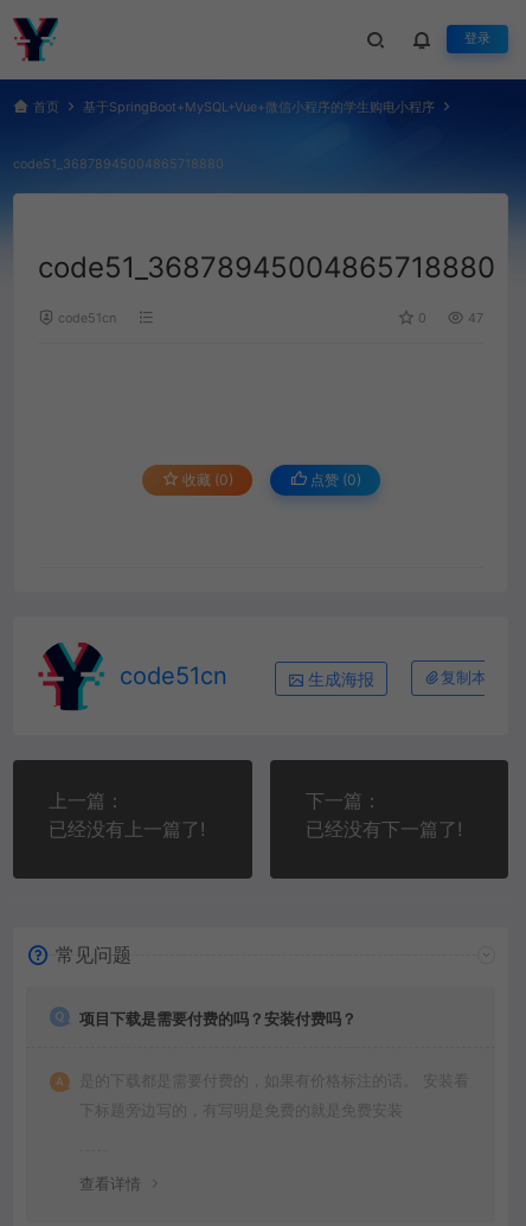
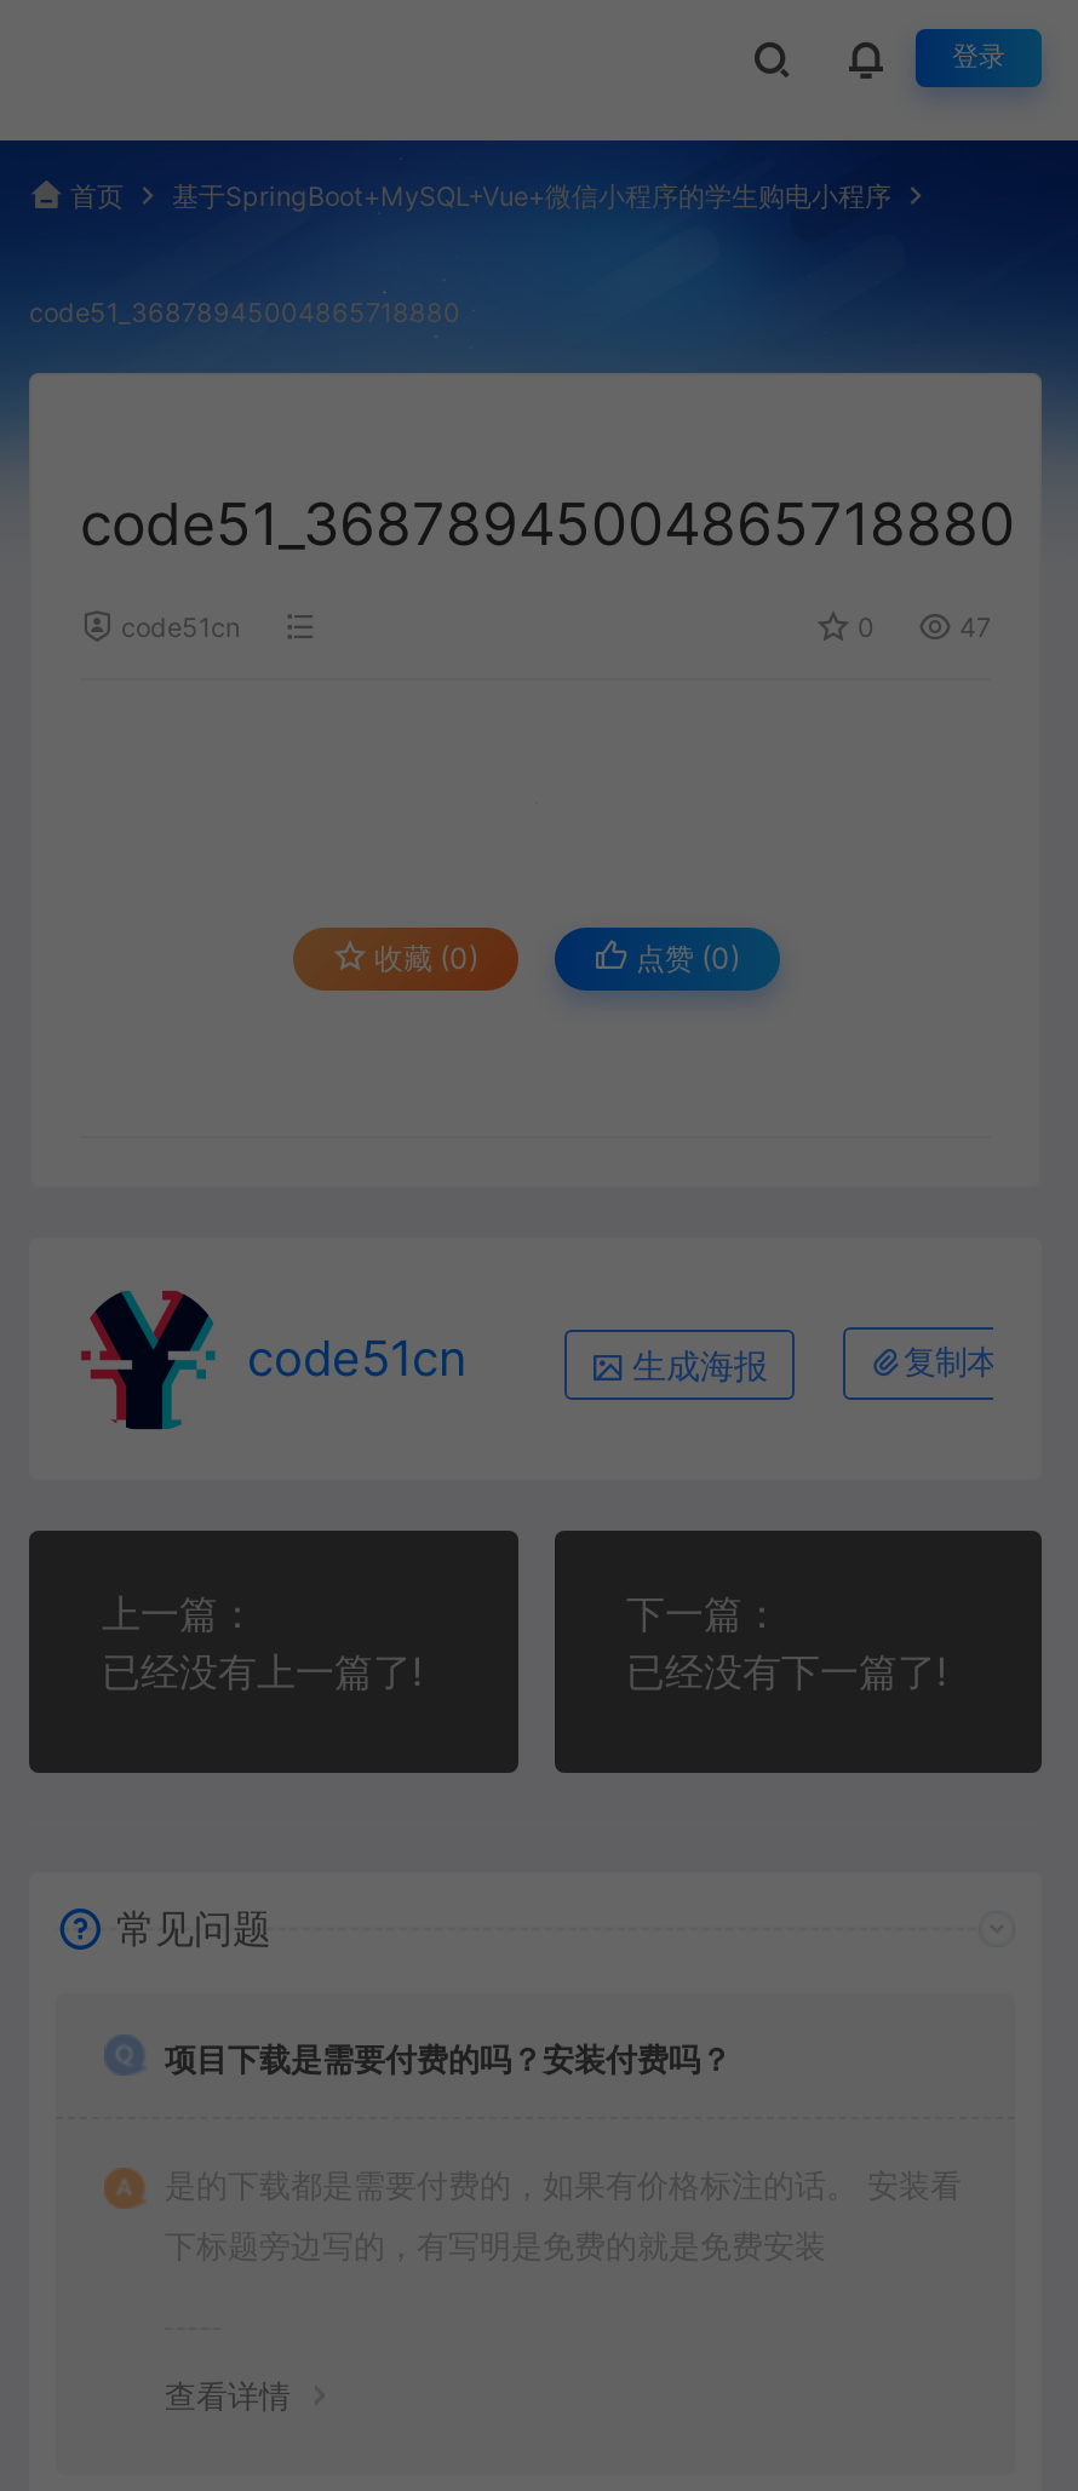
- [image]
